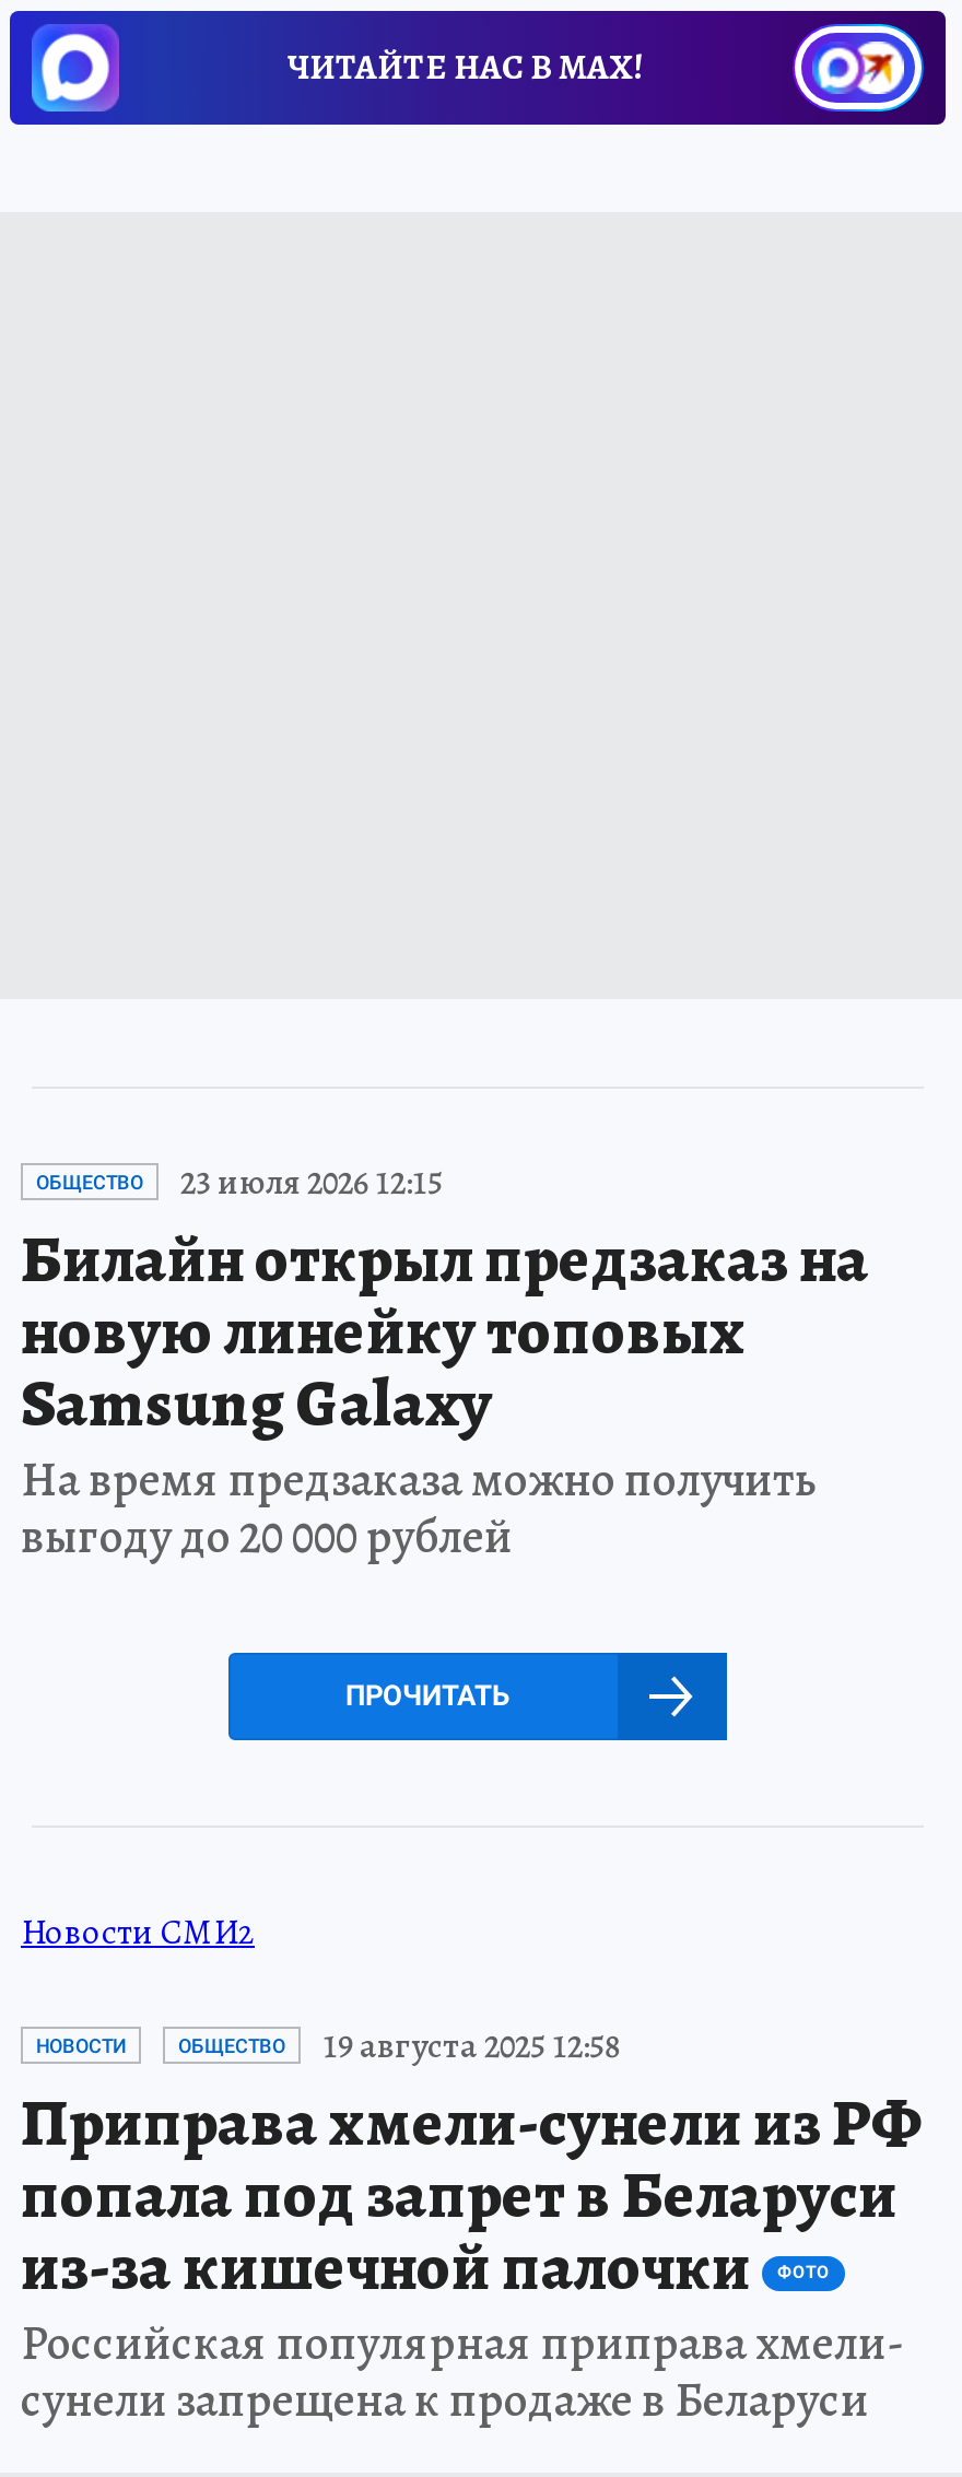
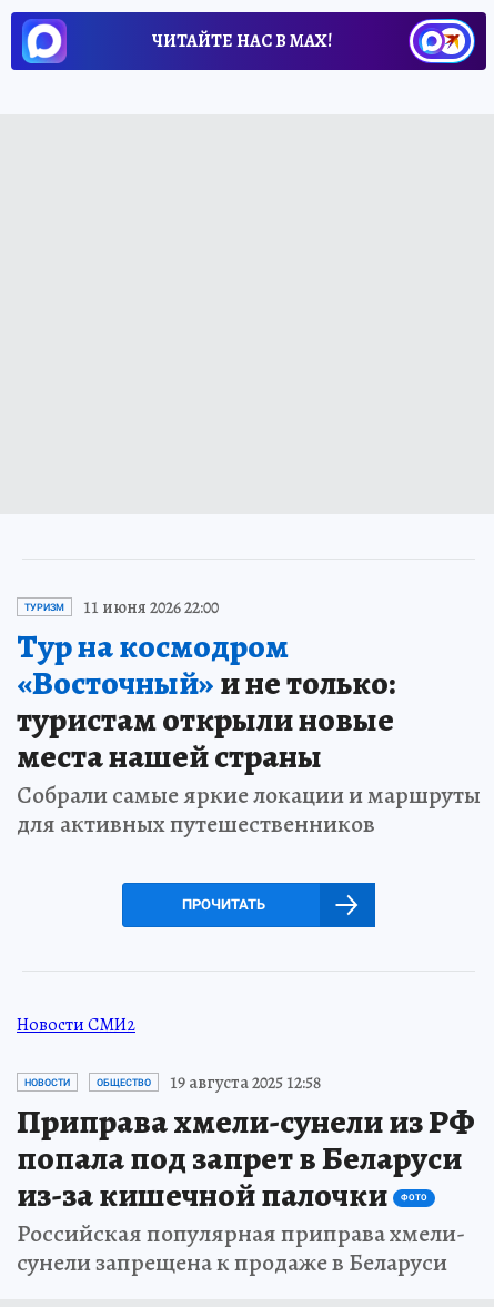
- ОБЩЕСТВО
- 23 июля 2026 12:15
- Билайн открыл предзаказ на
- новую линейку топовых
- Samsung Galaxy
- На время предзаказа можно получить
- выгоду до 20 000 рублей
+ ТУРИЗМ
+ 11 июня 2026 22:00
+ Тур на космодром
+ «Восточный»и не только:
+ туристам открыли новые
+ места нашей страны
+ Собрали самые яркие локации и маршруты
+ для активных путешественников
